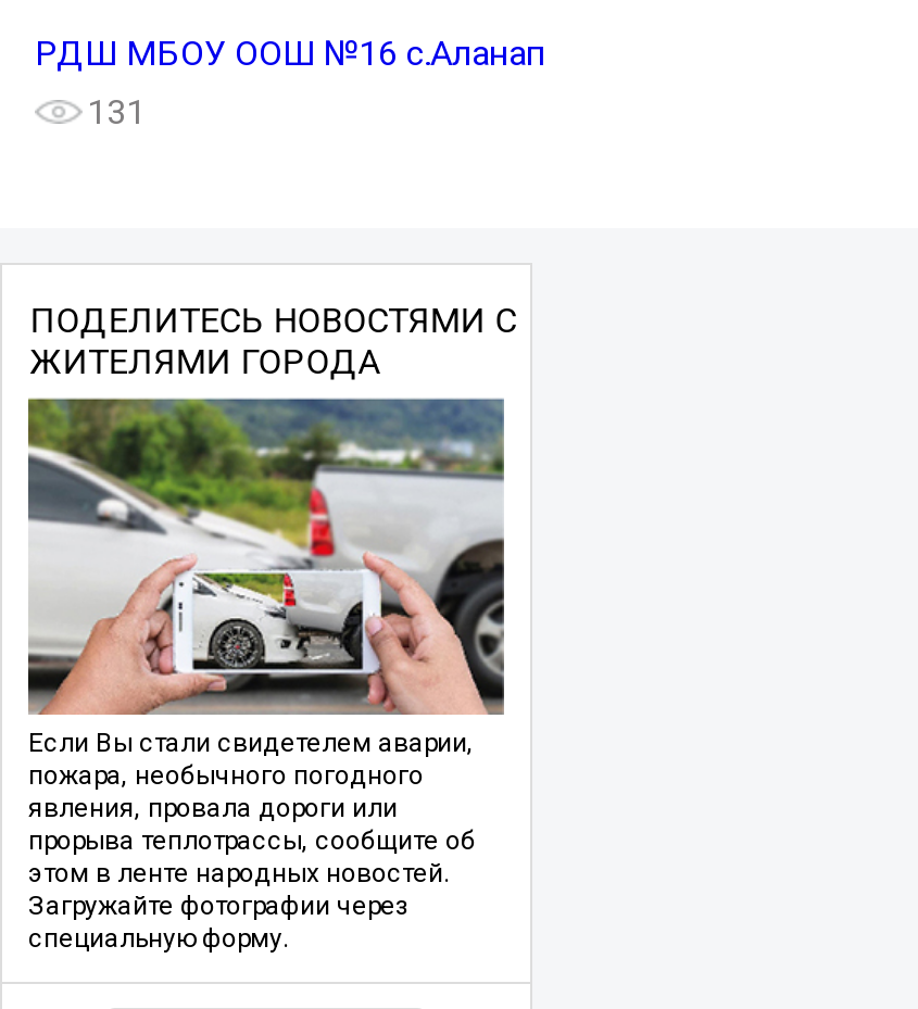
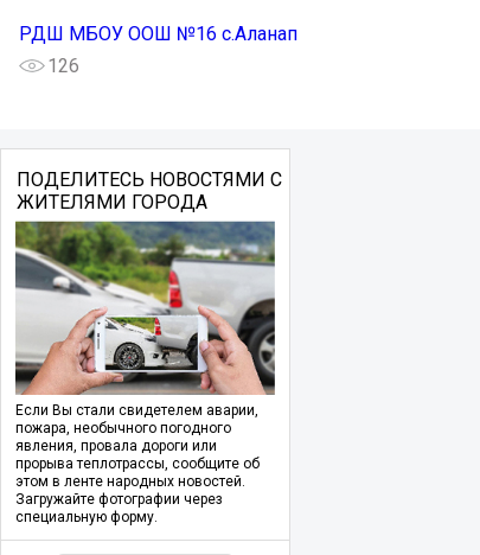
- 131
+ 126
